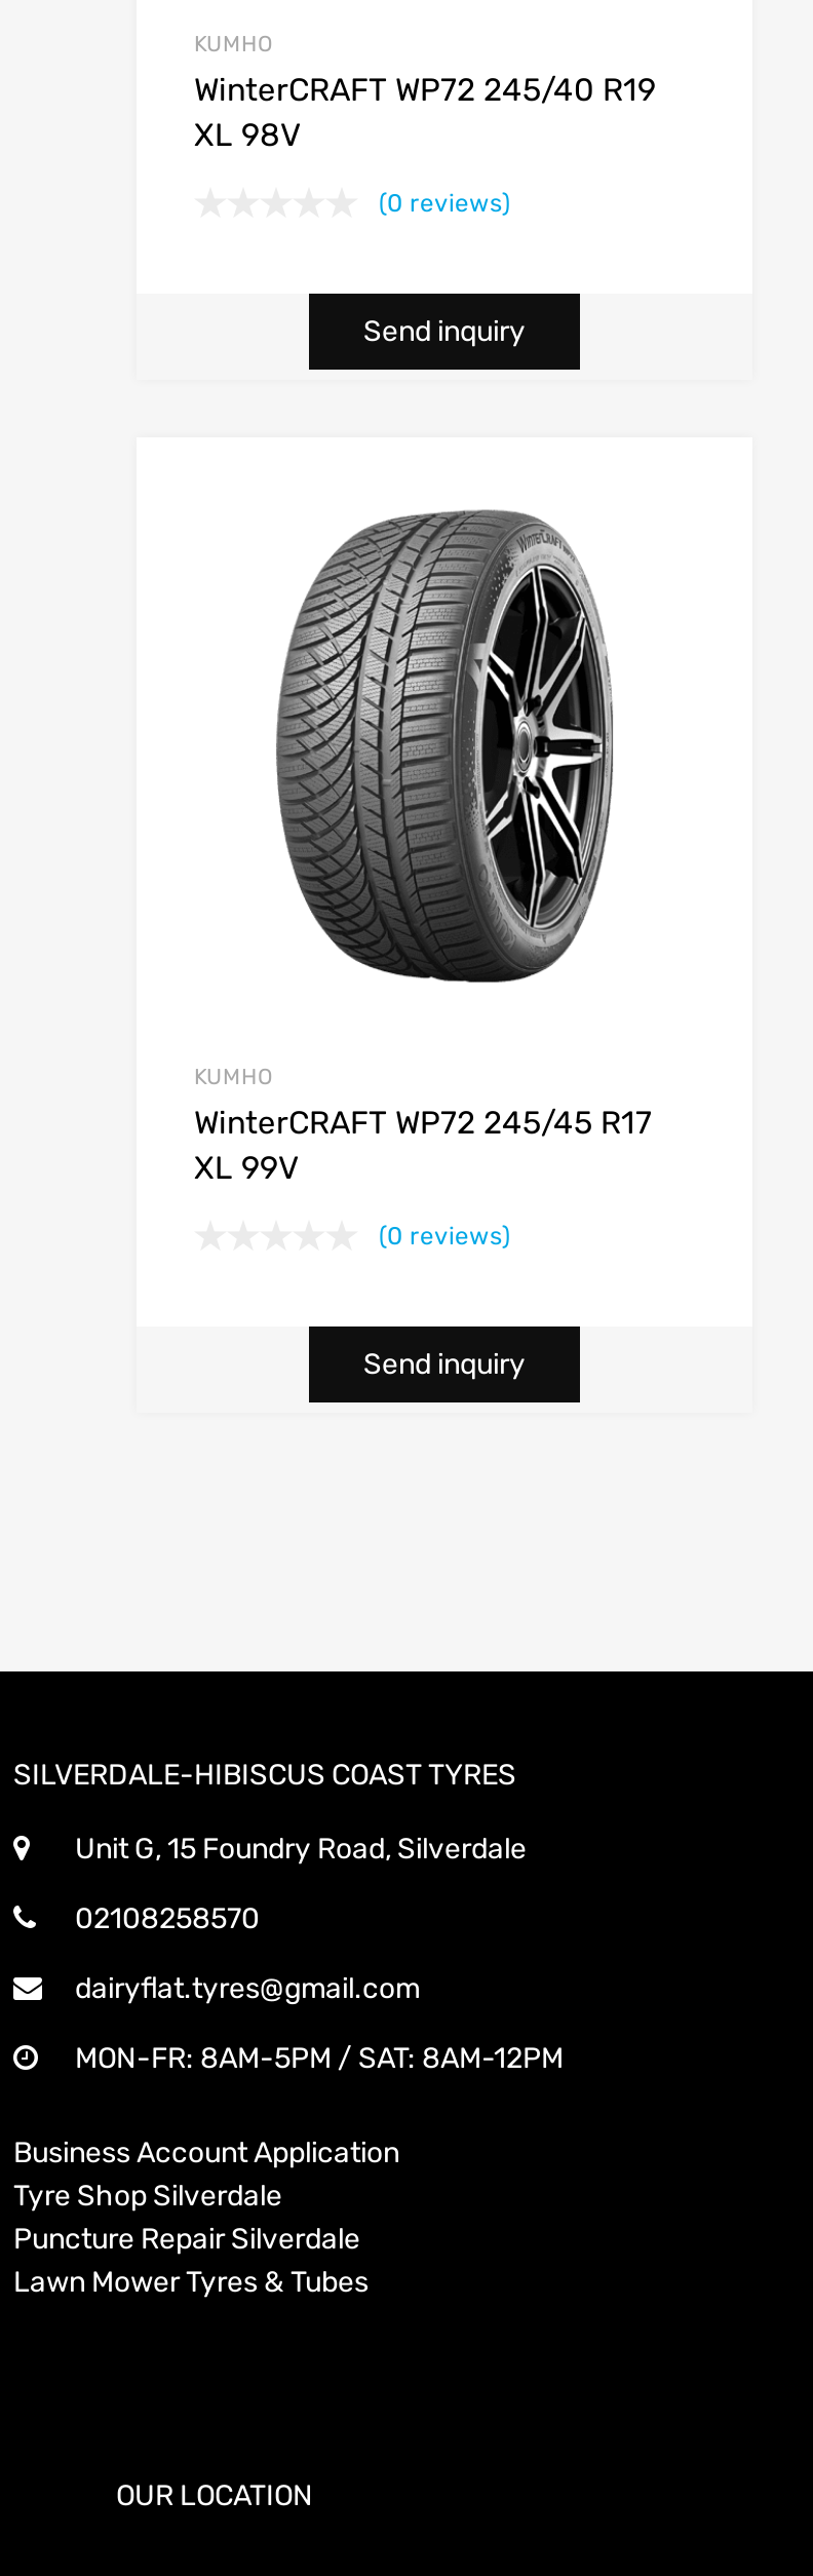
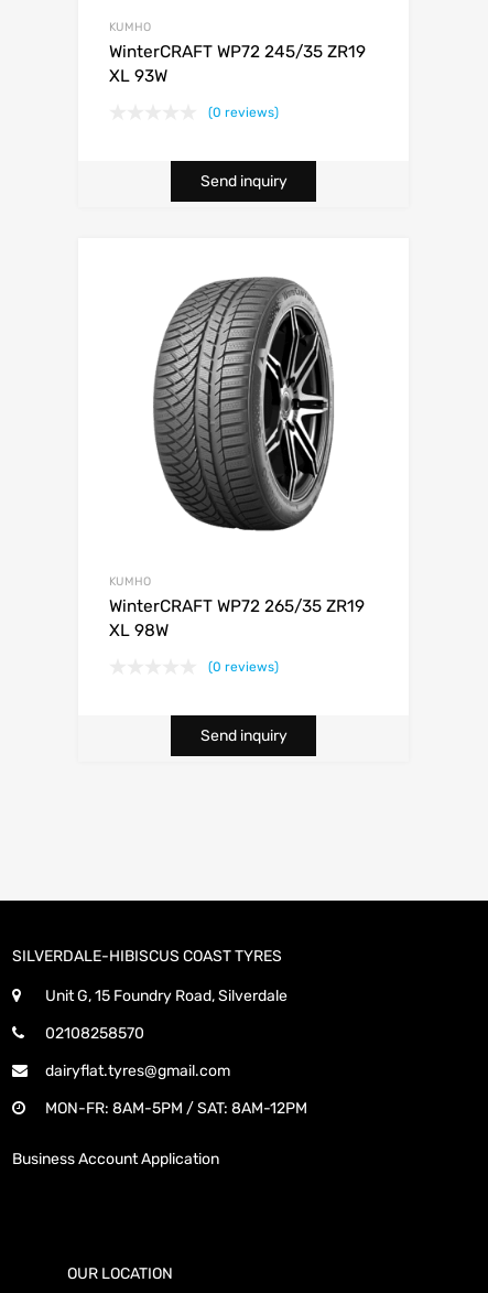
- WinterCRAFT WP72 245/40 R19
+ WinterCRAFT WP72 245/35 ZR19

- XL 98V
+ XL 93W

- WinterCRAFT WP72 245/45 R17
+ WinterCRAFT WP72 265/35 ZR19

- XL 99V
+ XL 98W

- Tyre Shop Silverdale
- Puncture Repair Silverdale
- Lawn Mower Tyres & Tubes
